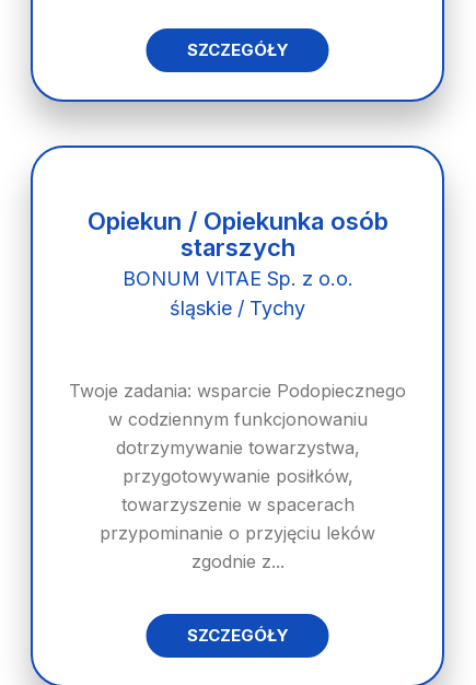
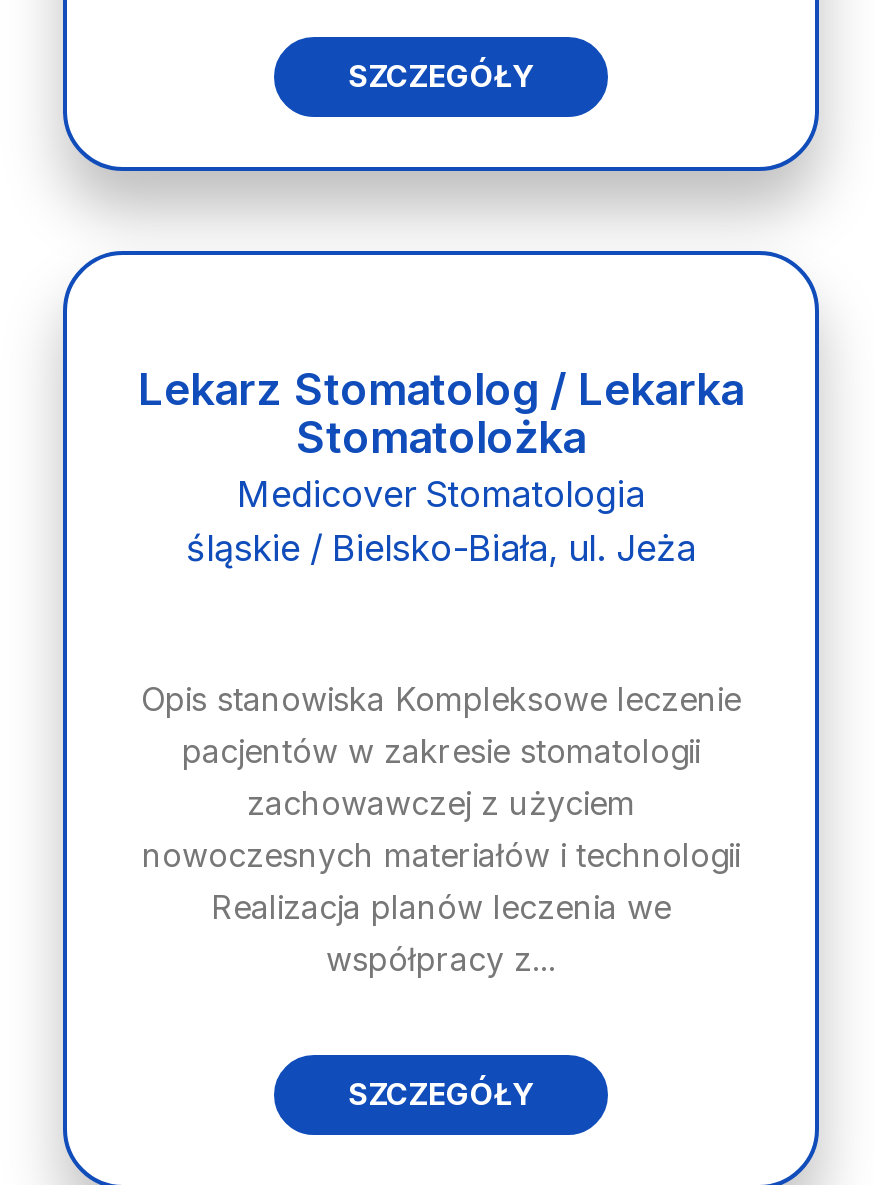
- Opiekun / Opiekunka osób
- starszych
- BONUM VITAE Sp. z o.o.
- śląskie / Tychy
+ Lekarz Stomatolog / Lekarka
+ Stomatolożka
+ Medicover Stomatologia
+ śląskie / Bielsko-Biała, ul. Jeża

- Twoje zadania: wsparcie Podopiecznego
- w codziennym funkcjonowaniu
- dotrzymywanie towarzystwa,
- przygotowywanie posiłków,
- towarzyszenie w spacerach
- przypominanie o przyjęciu leków
- zgodnie z...
+ Opis stanowiska Kompleksowe leczenie
+ pacjentów w zakresie stomatologii
+ zachowawczej z użyciem
+ nowoczesnych materiałów i technologii
+ Realizacja planów leczenia we
+ współpracy z...
